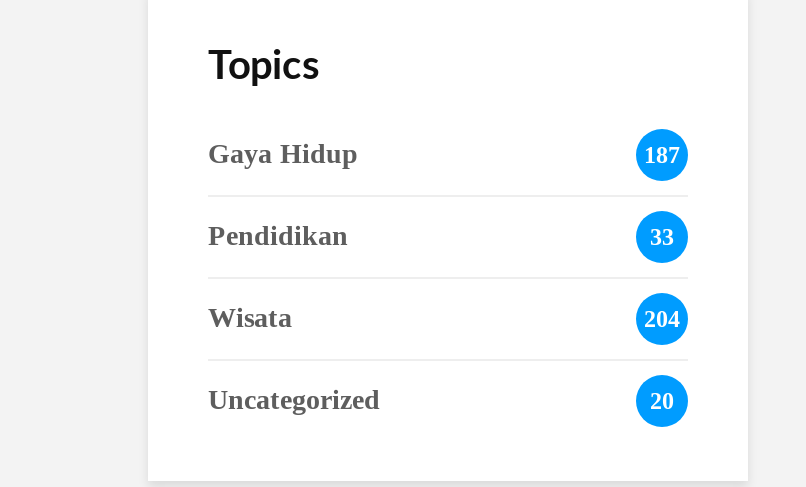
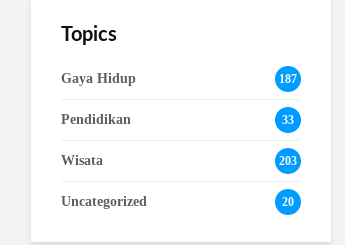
- 204
+ 203
